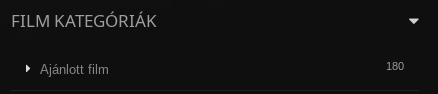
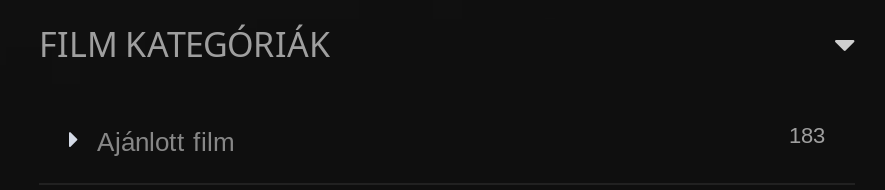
- 180
+ 183
